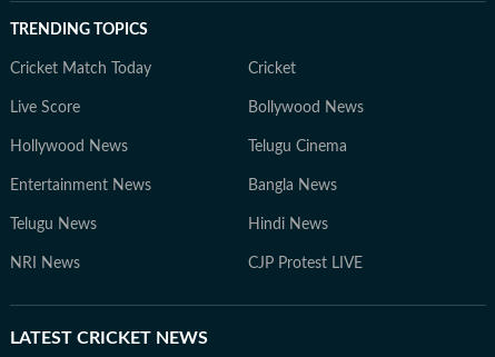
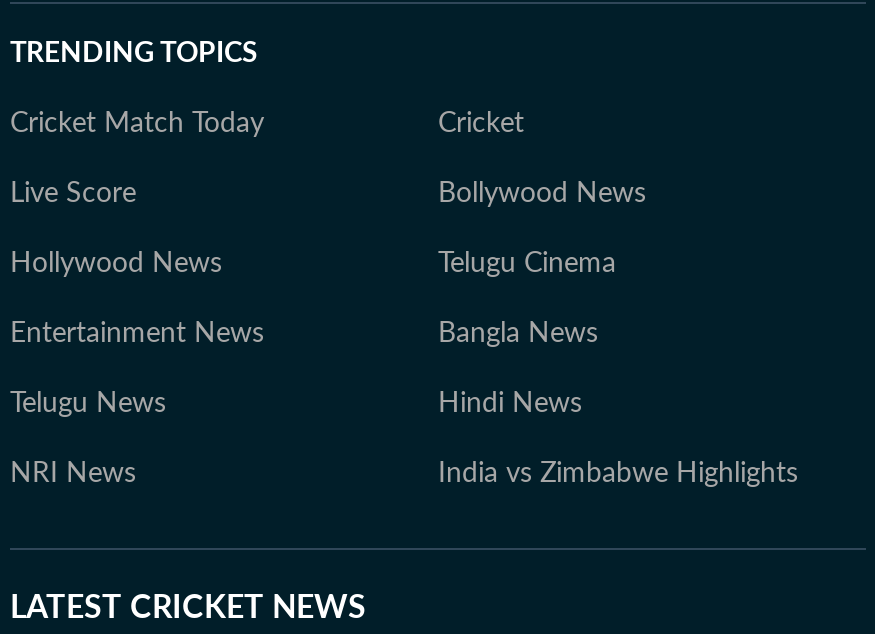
- CJP Protest LIVE
+ India vs Zimbabwe Highlights
